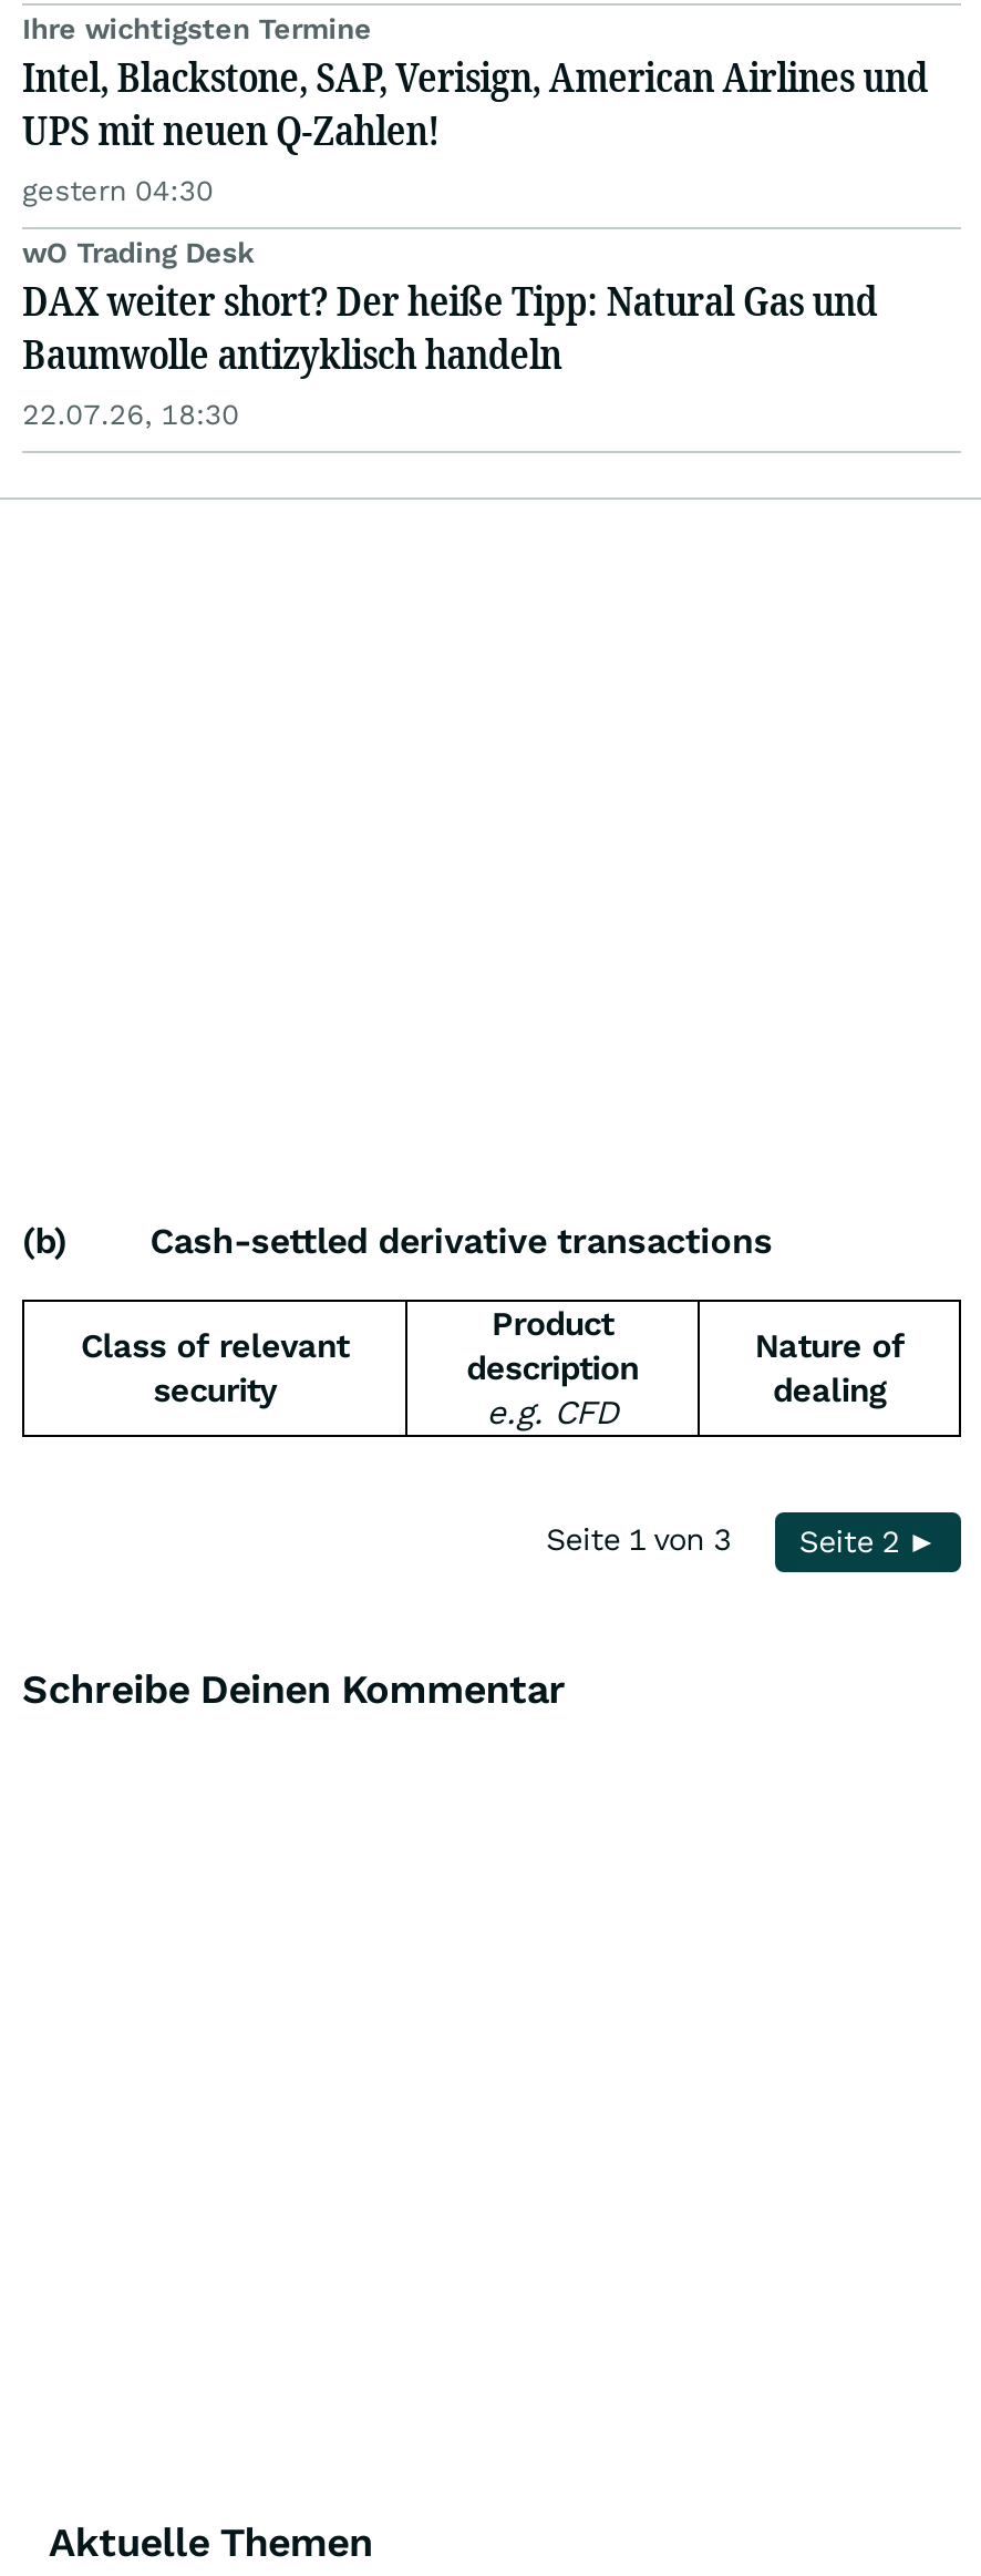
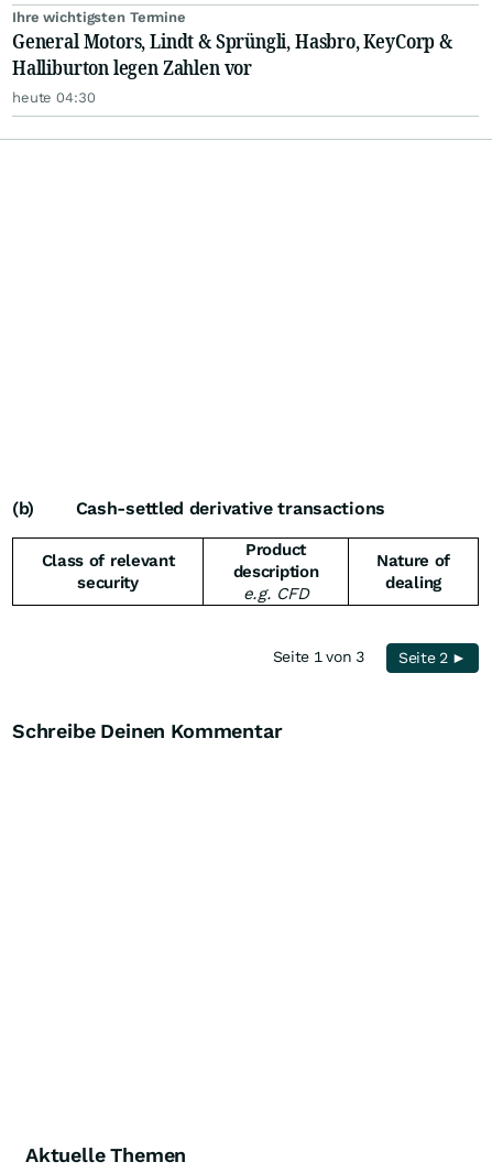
- Intel, Blackstone, SAP, Verisign, American Airlines und
- UPS mit neuen Q-Zahlen!
- gestern 04:30
- wO Trading Desk
- DAX weiter short? Der heiße Tipp: Natural Gas und
- Baumwolle antizyklisch handeln
- 22.07.26, 18:30
+ General Motors, Lindt & Sprüngli, Hasbro, KeyCorp &
+ Halliburton legen Zahlen vor
+ heute 04:30
